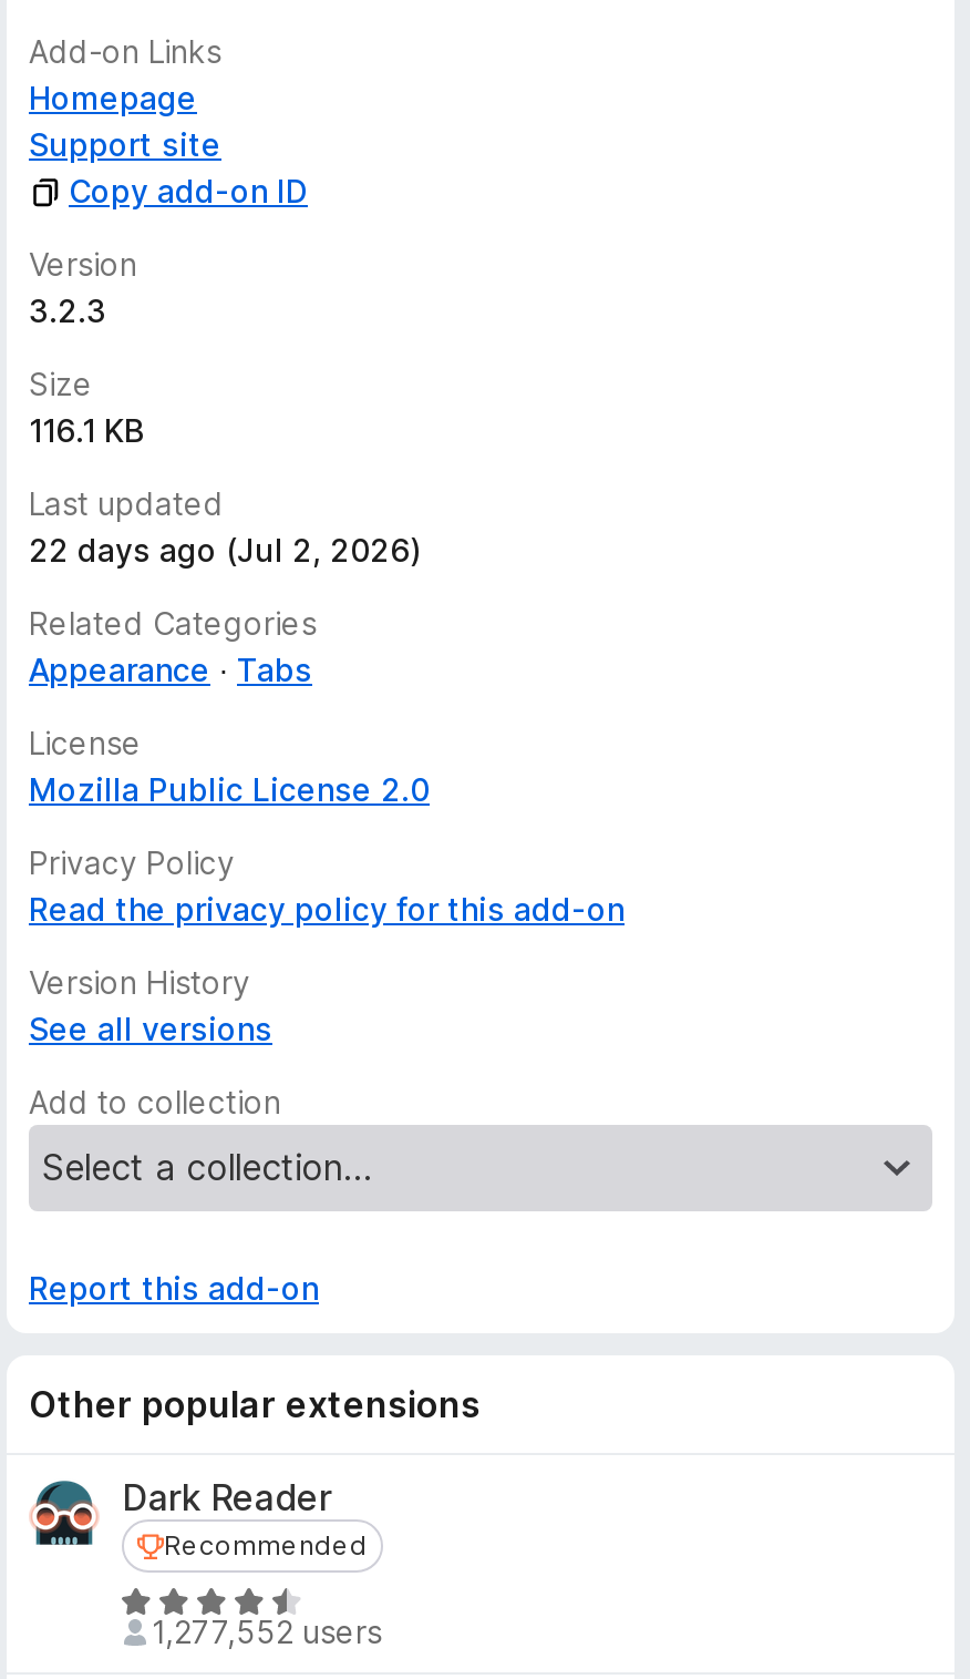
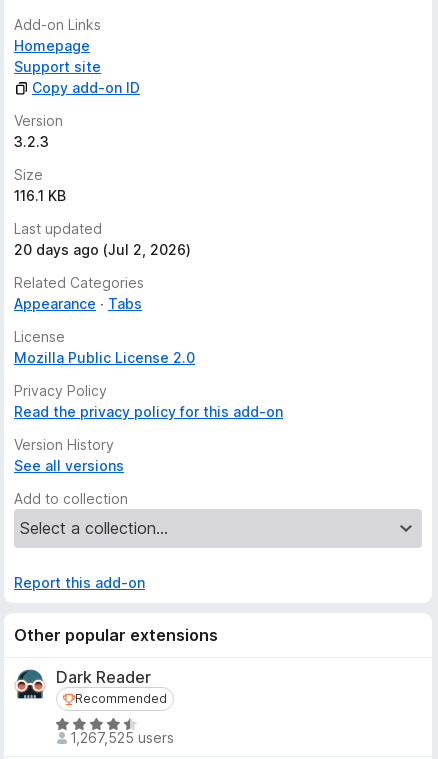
- 22 days ago (Jul 2, 2026)
+ 20 days ago (Jul 2, 2026)

- 1,277,552 users
+ 1,267,525 users
